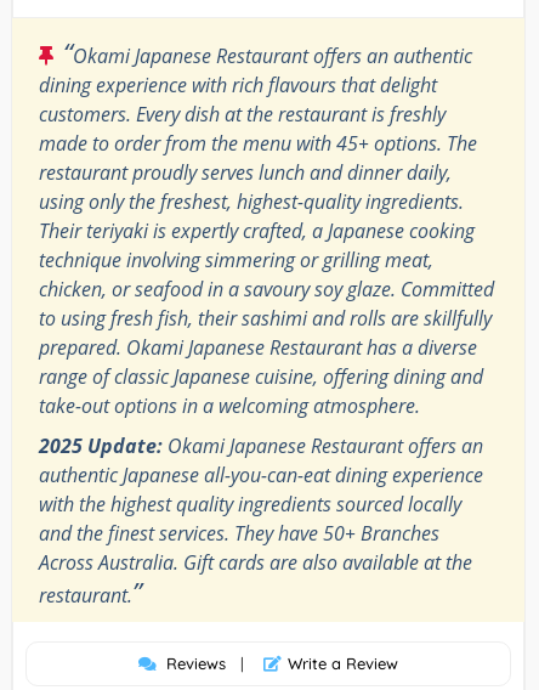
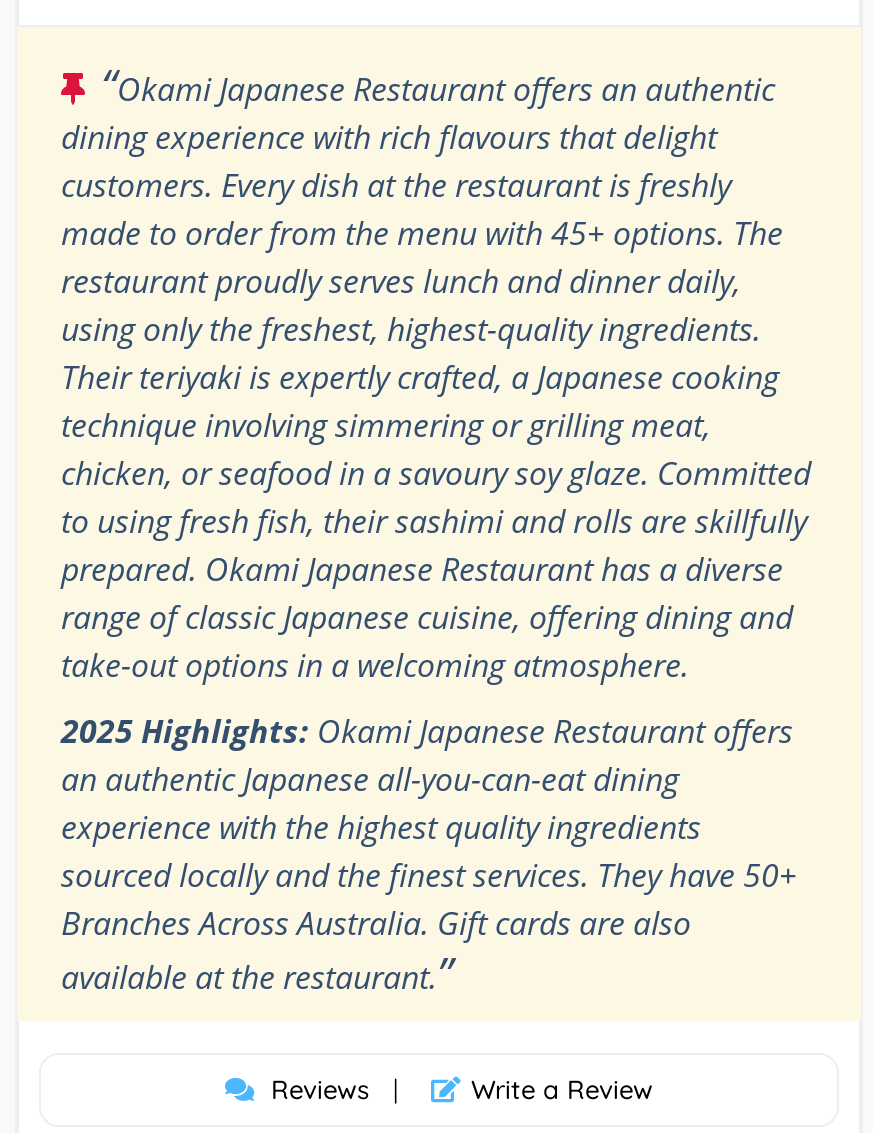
- 2025 Update: Okami Japanese Restaurant offers an
- authentic Japanese all-you-can-eat dining experience
- with the highest quality ingredients sourced locally
- and the finest services. They have 50+ Branches
- Across Australia. Gift cards are also available at the
- restaurant.”
+ 2025 Highlights: Okami Japanese Restaurant offers
+ an authentic Japanese all-you-can-eat dining
+ experience with the highest quality ingredients
+ sourced locally and the finest services. They have 50+
+ Branches Across Australia. Gift cards are also
+ available at the restaurant.”
